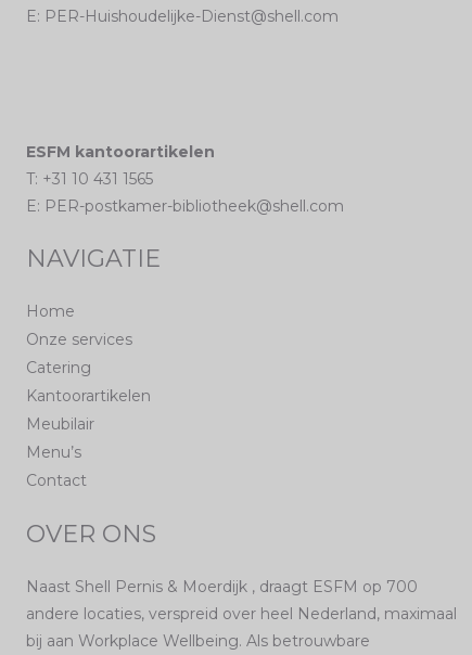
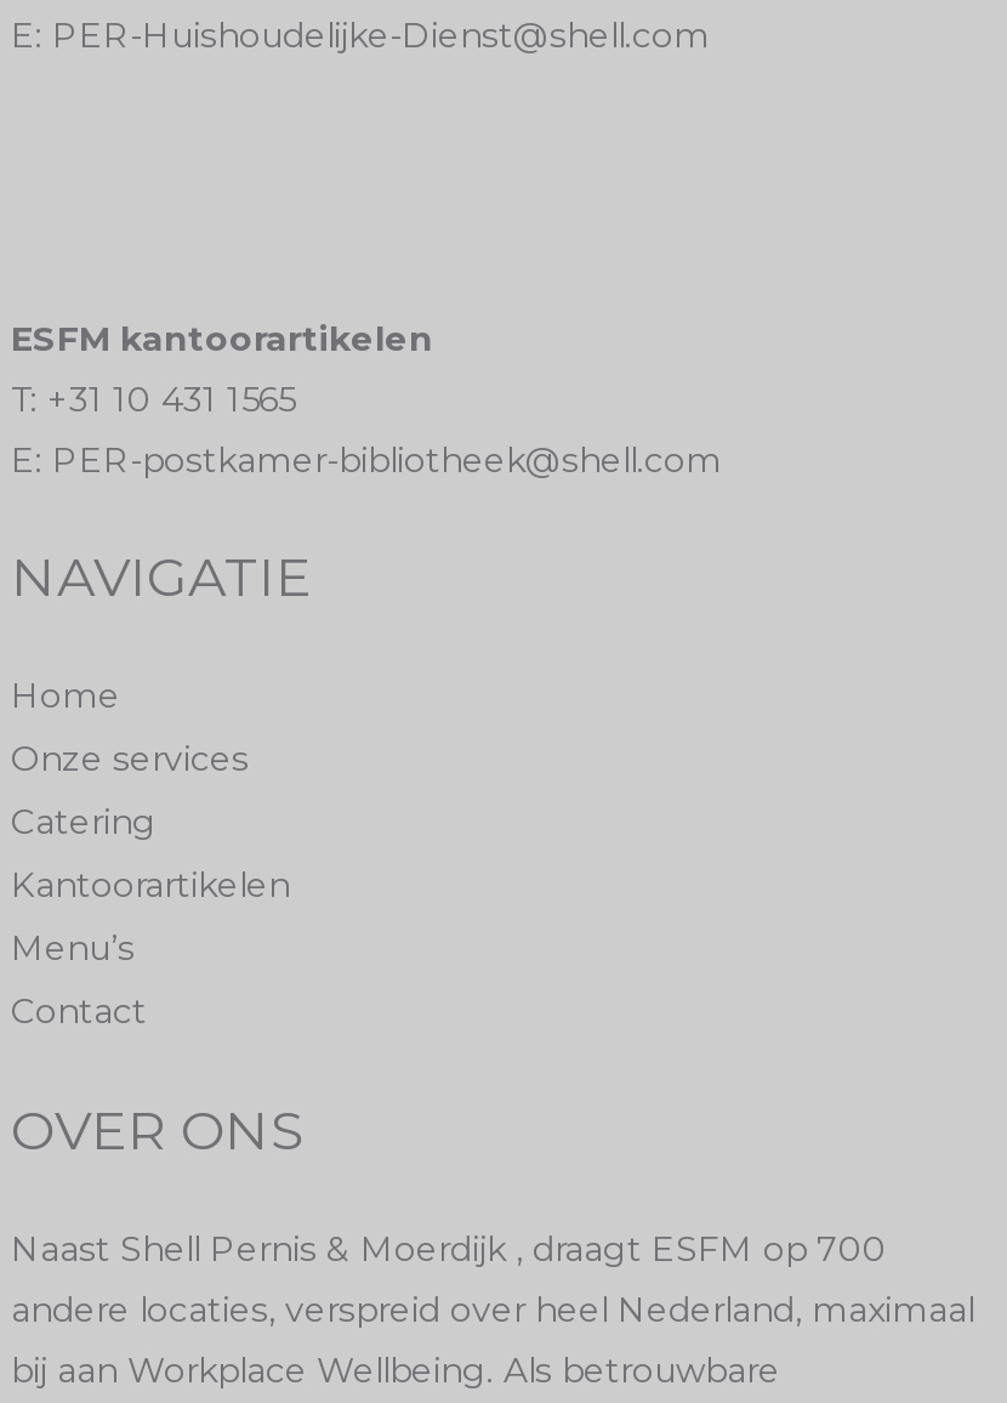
- Meubilair
